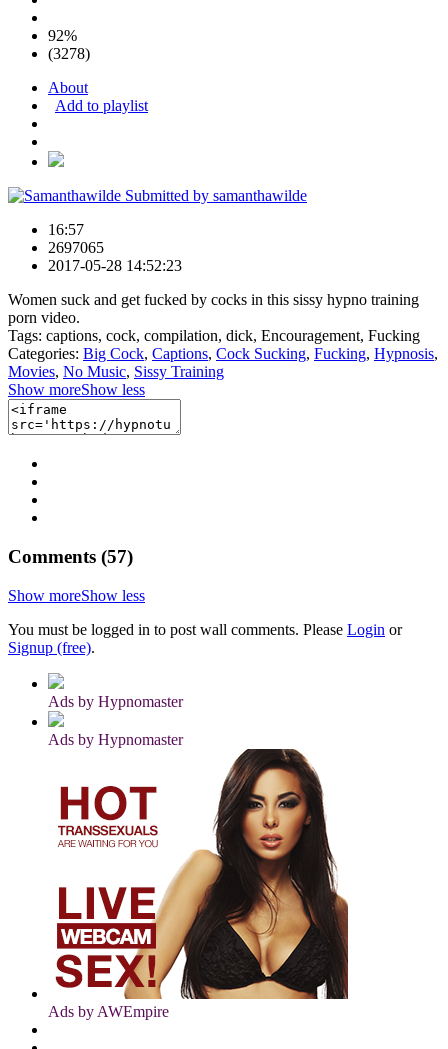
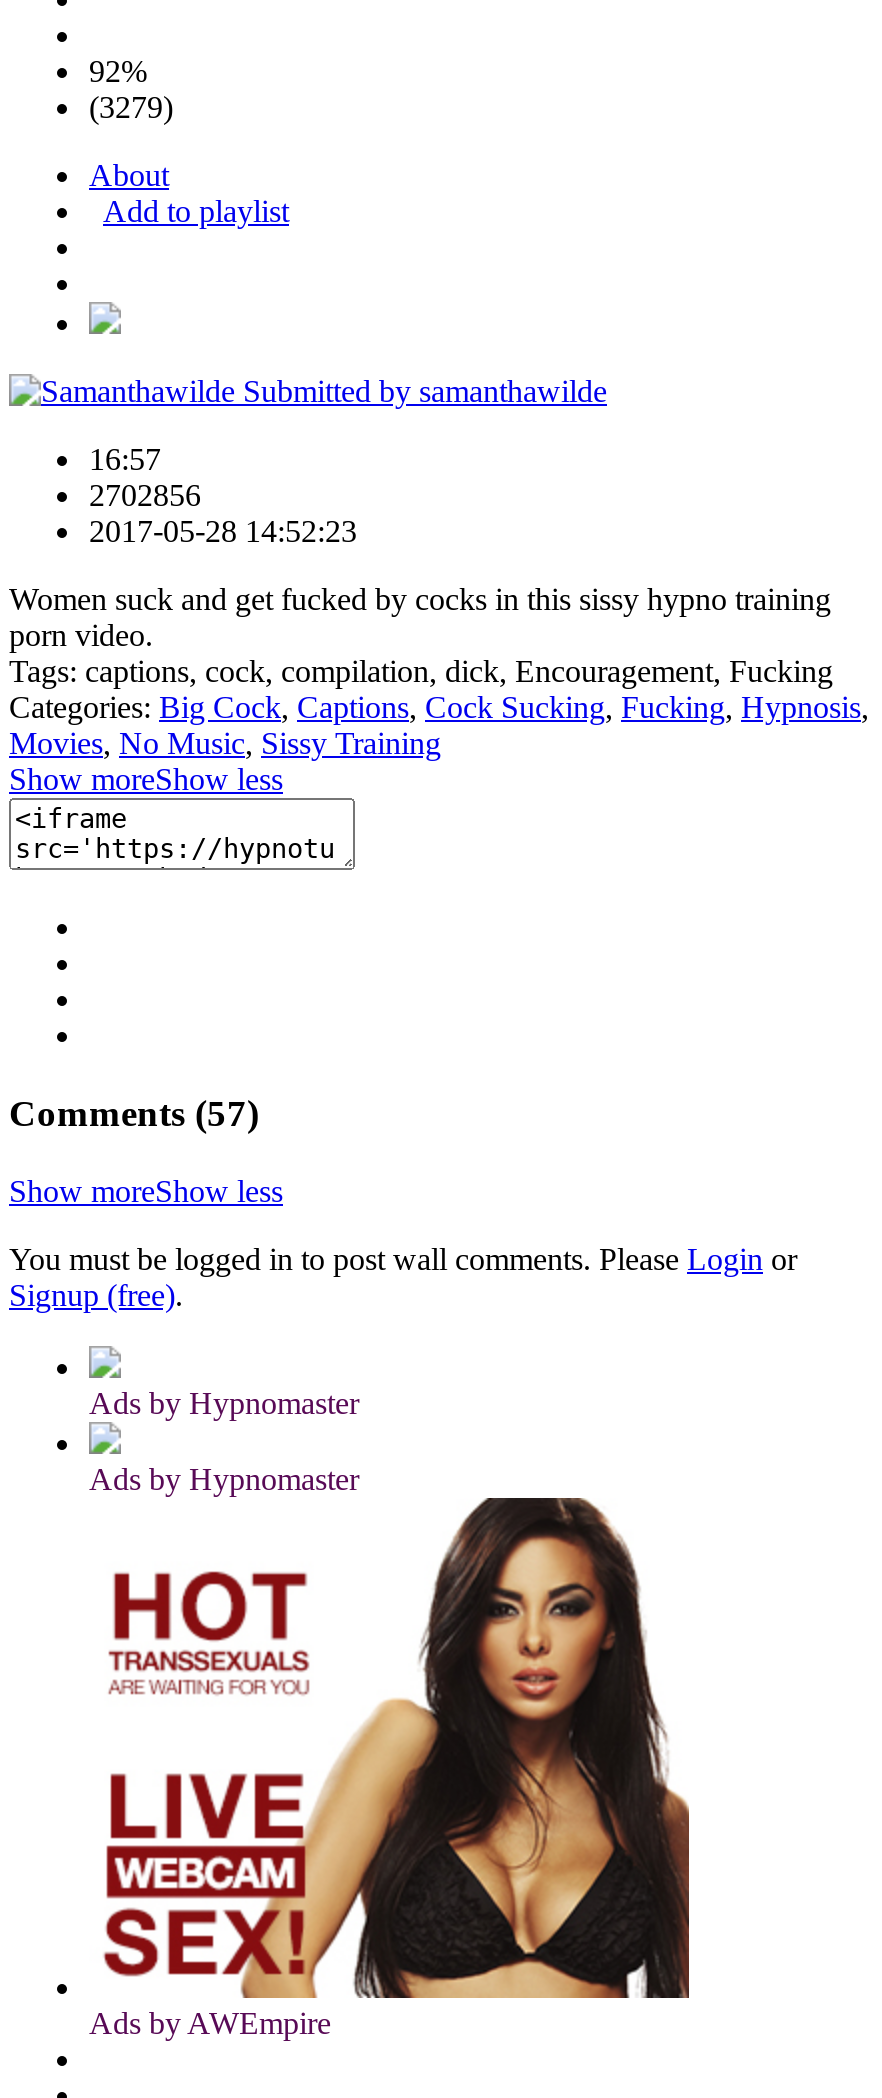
- (3278)
+ (3279)

- 2697065
+ 2702856
